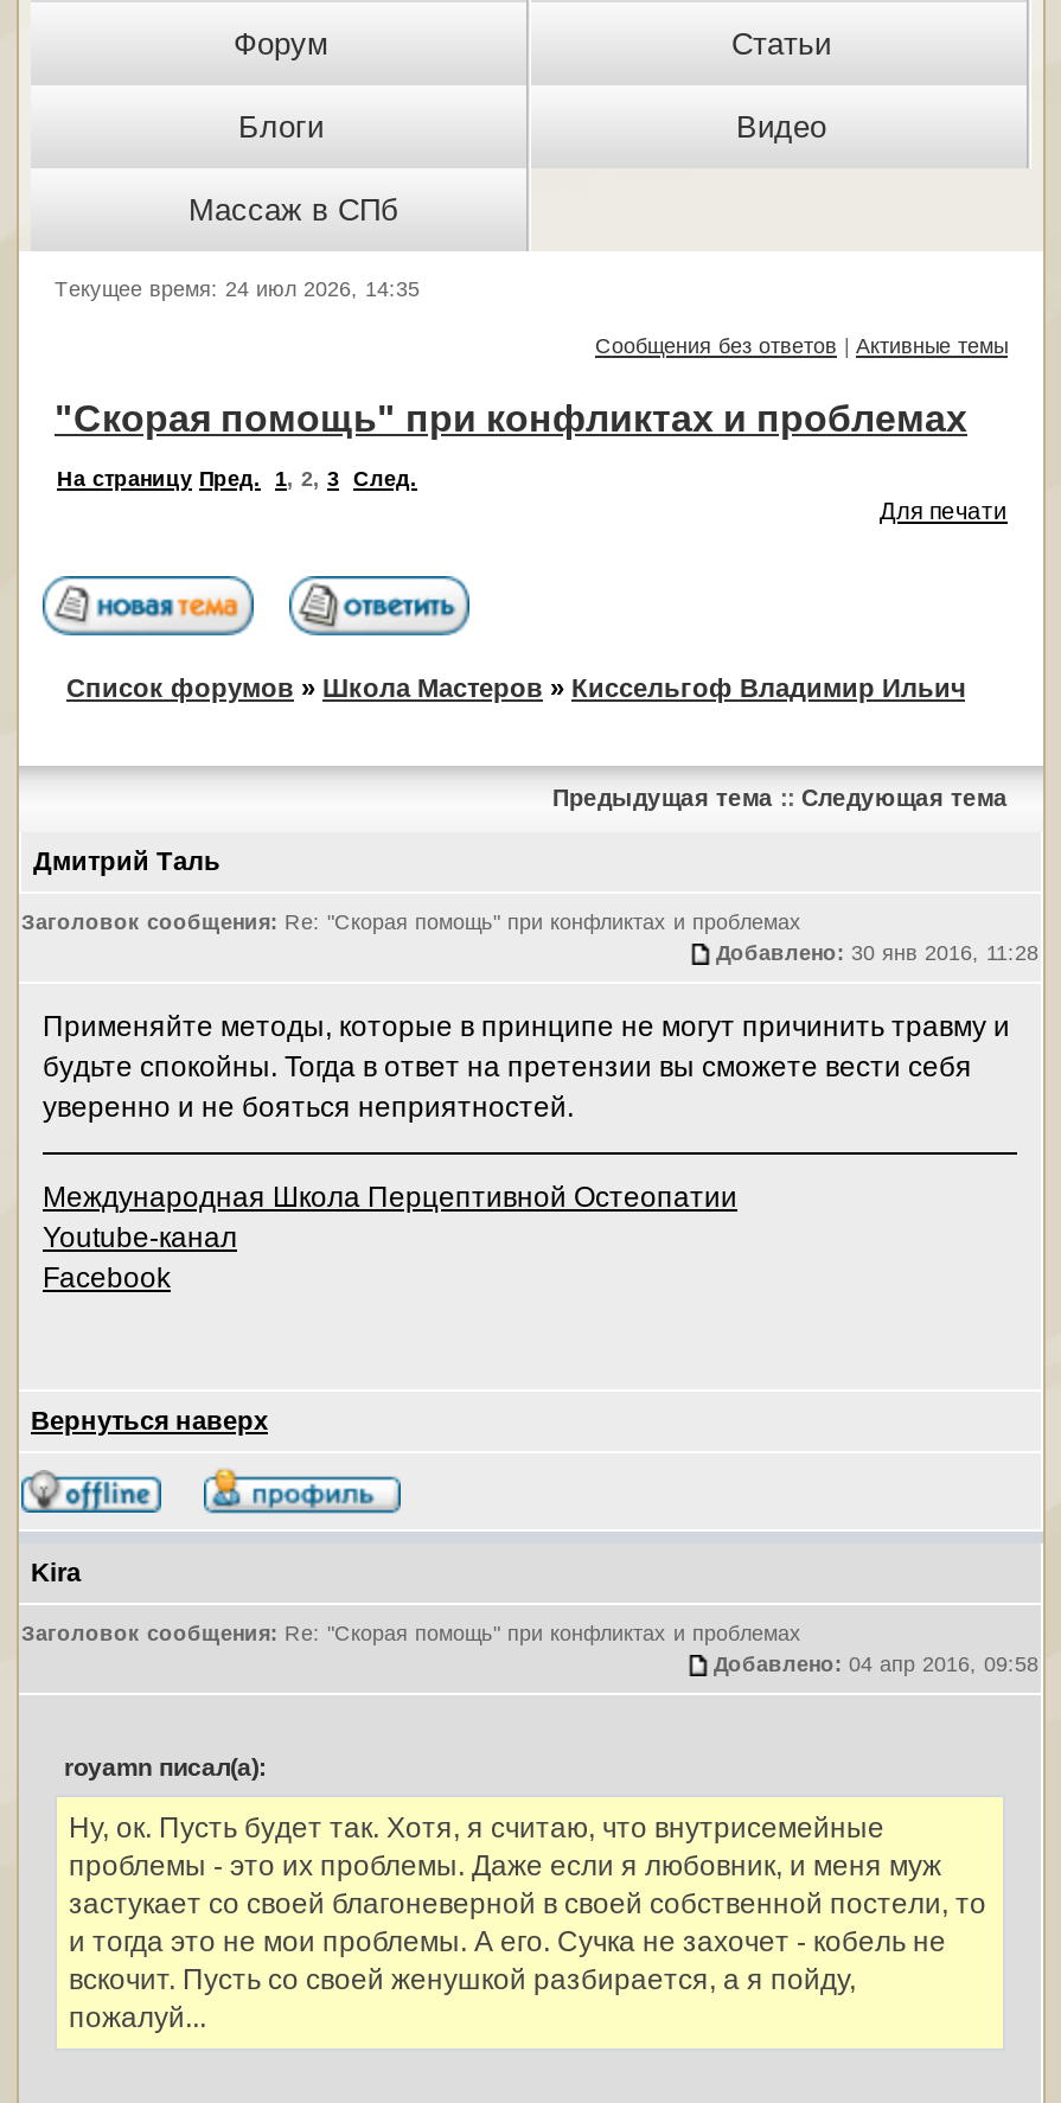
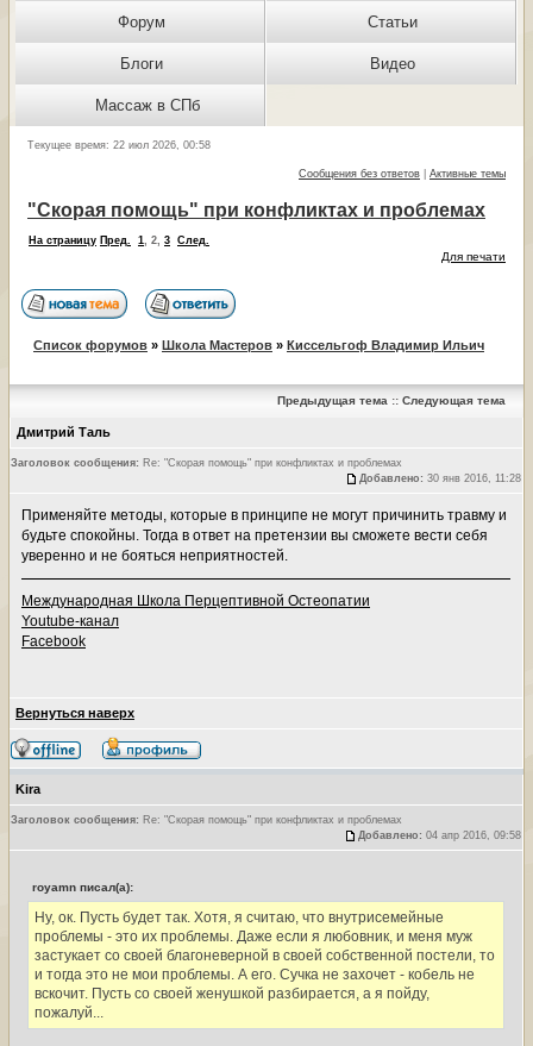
- Текущее время: 24 июл 2026, 14:35
+ Текущее время: 22 июл 2026, 00:58
